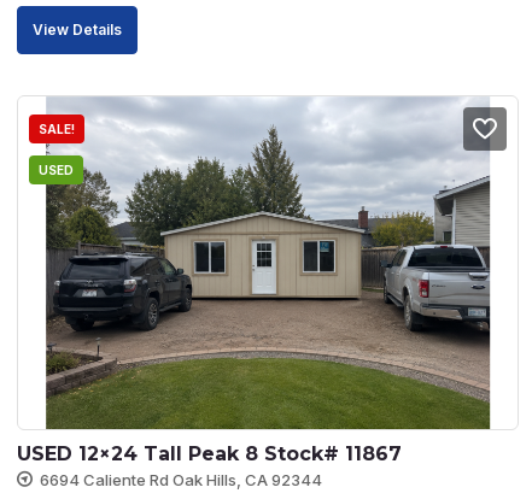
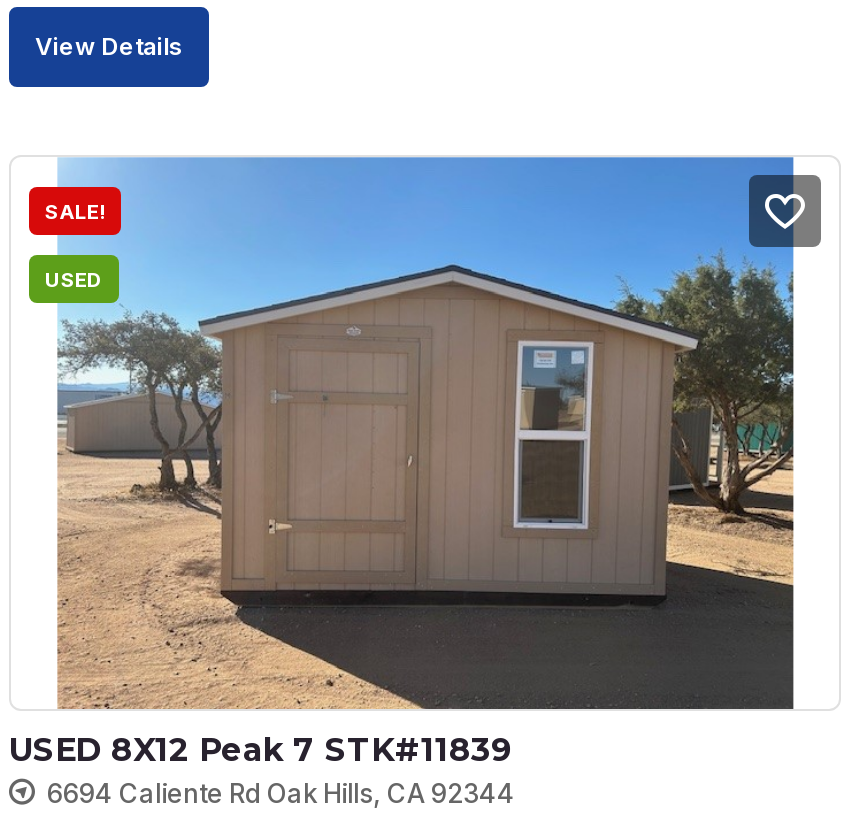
- [image]
- USED 12×24 Tall Peak 8 Stock# 11867
+ [image]
+ USED 8X12 Peak 7 STK#11839
